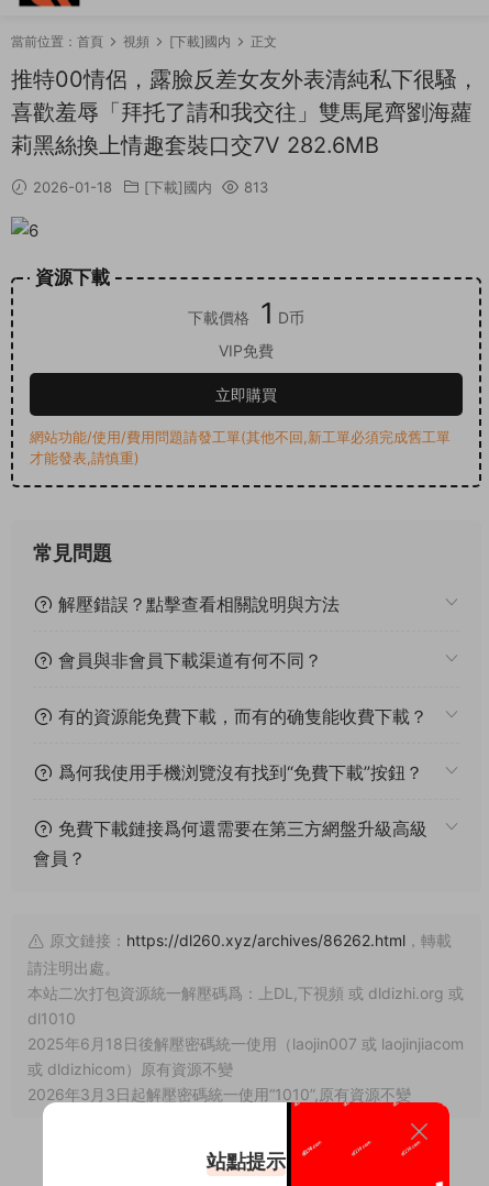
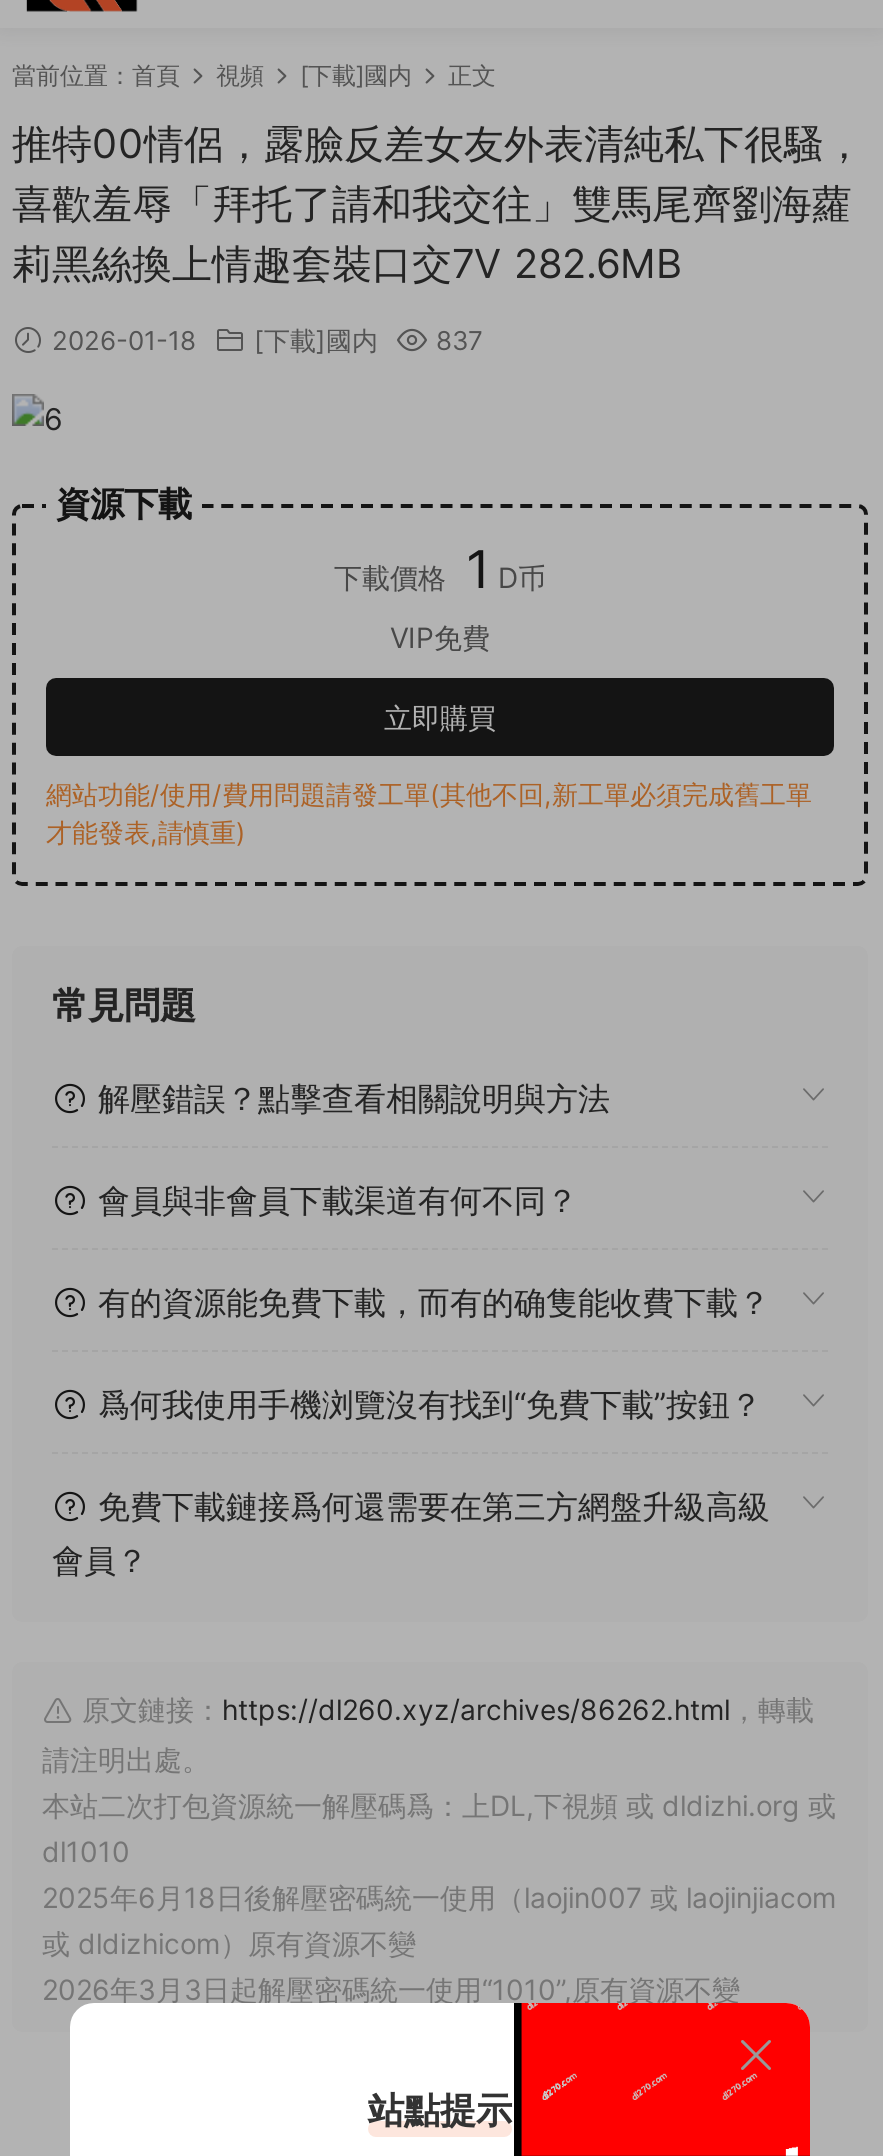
- 2026-01-18 [下載]國内 813
+ 2026-01-18 [下載]國内 837
